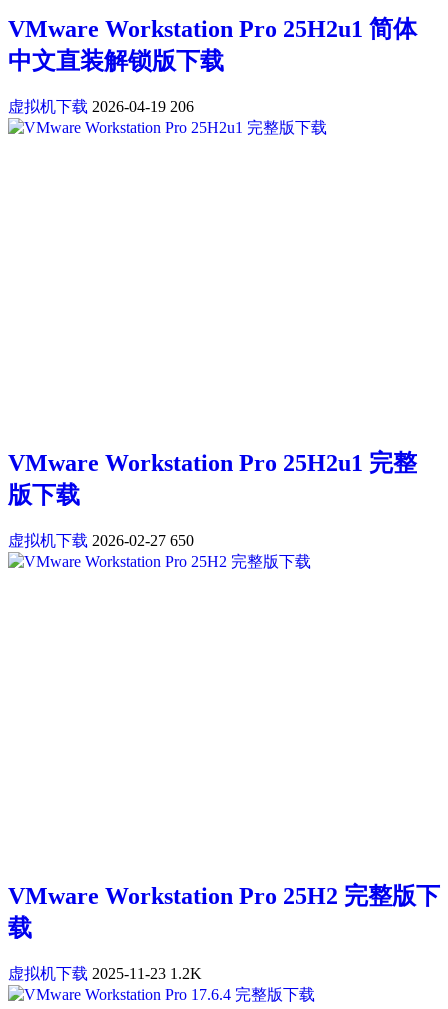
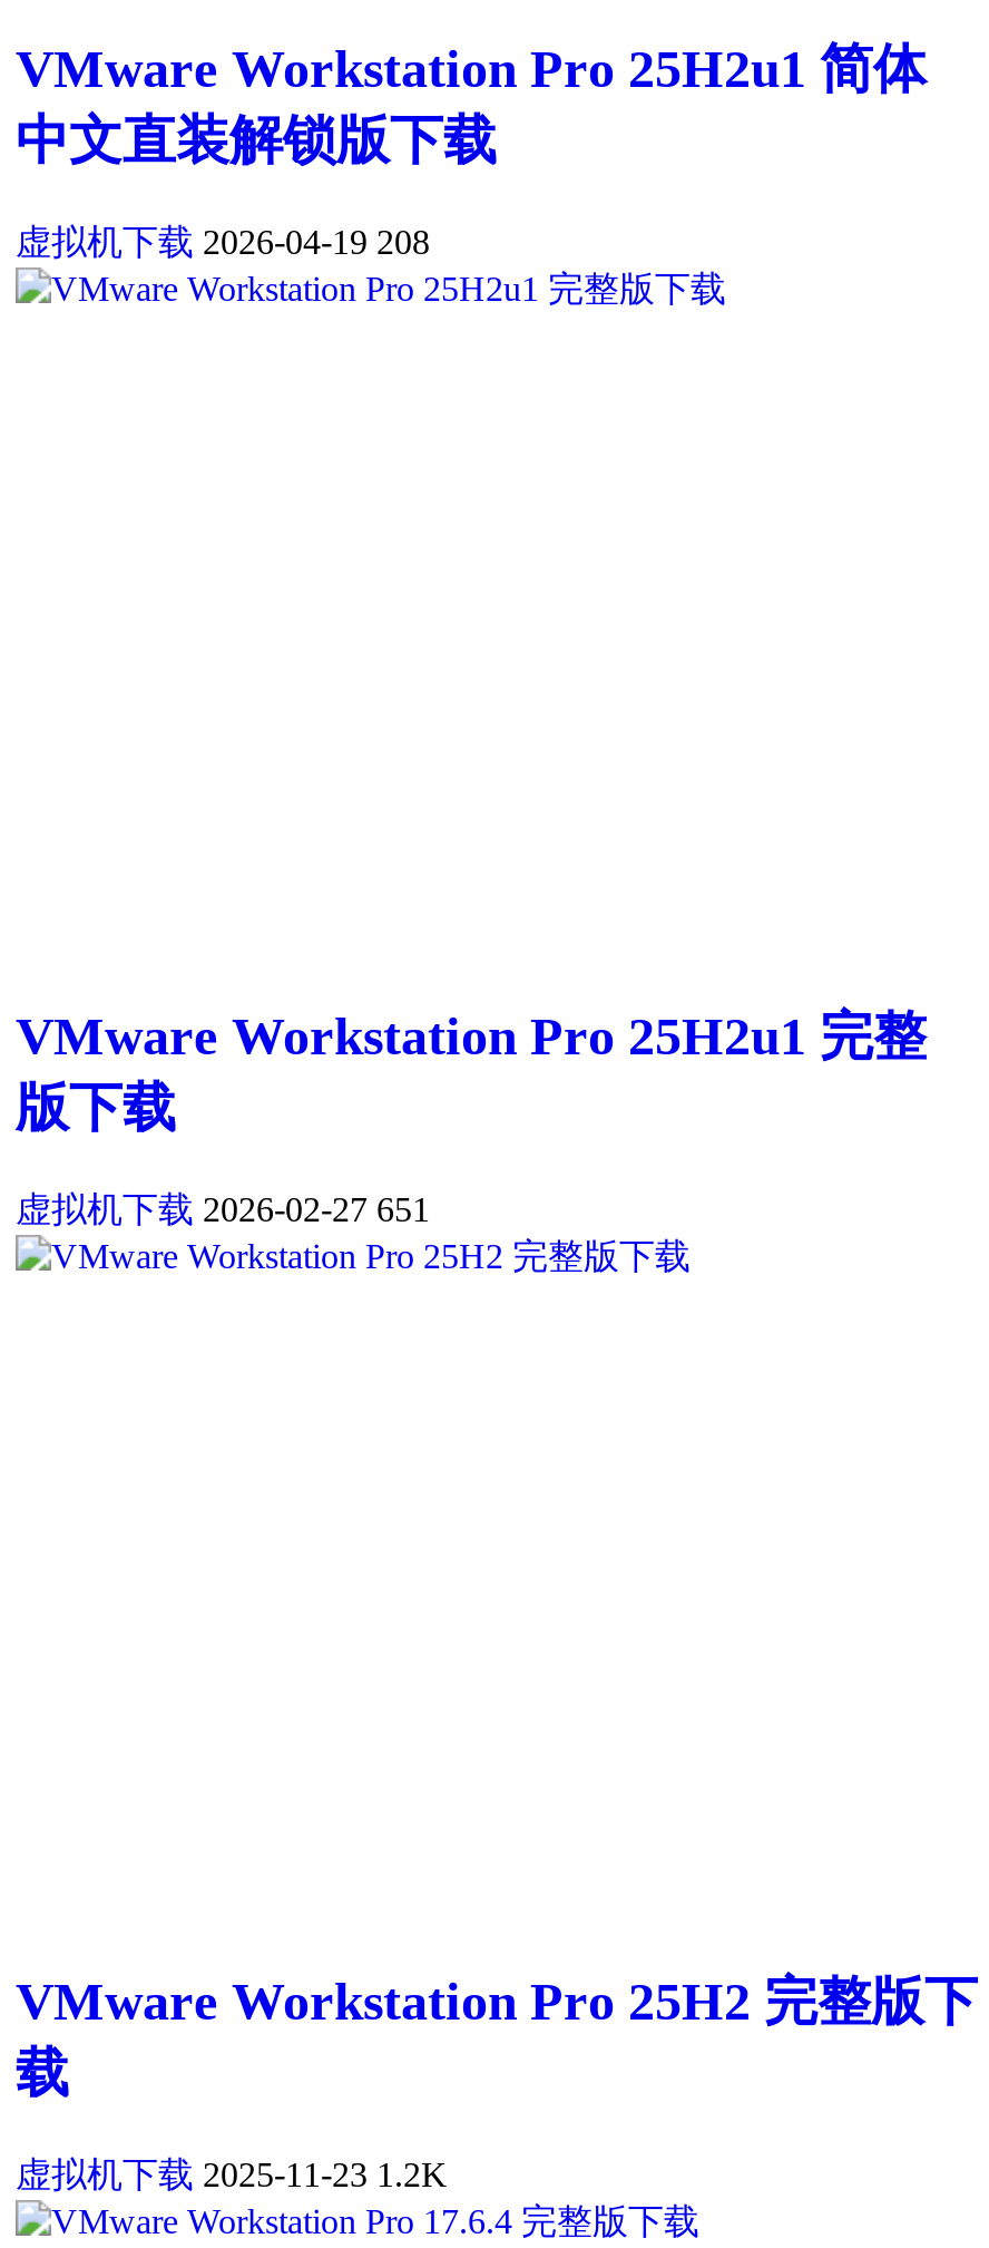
- 虚拟机下载 2026-04-19 206
+ 虚拟机下载 2026-04-19 208

- 虚拟机下载 2026-02-27 650
+ 虚拟机下载 2026-02-27 651
